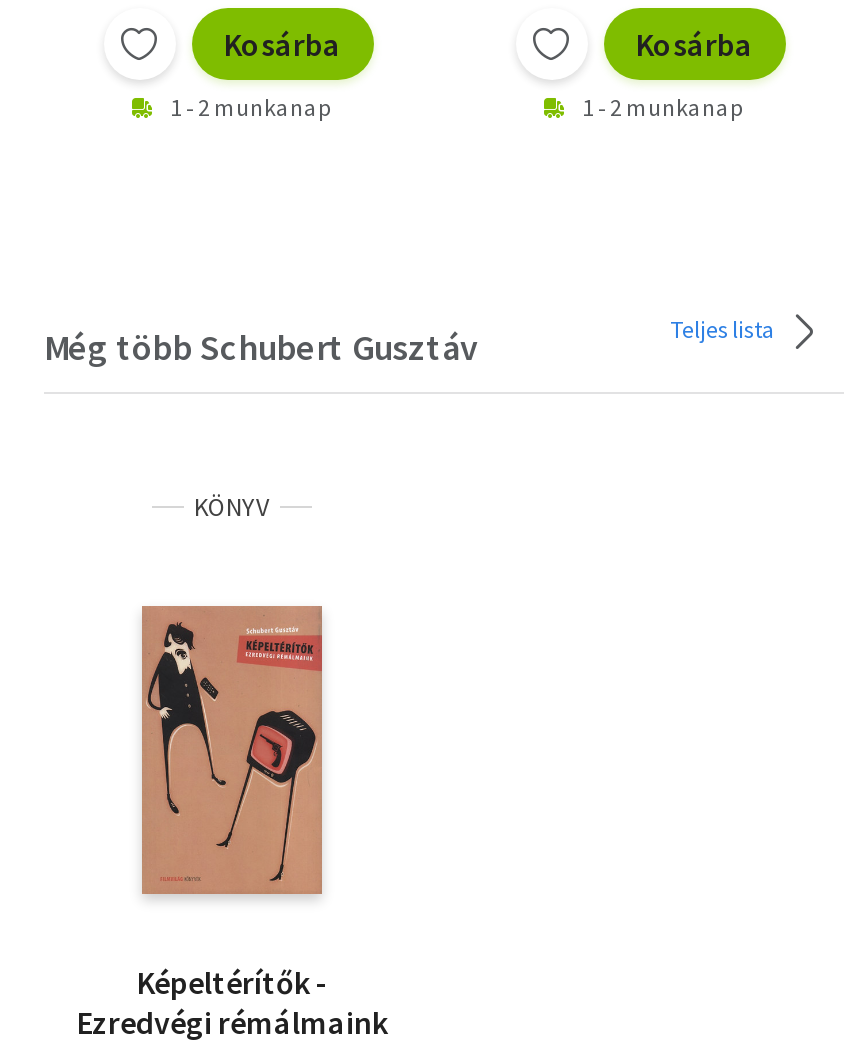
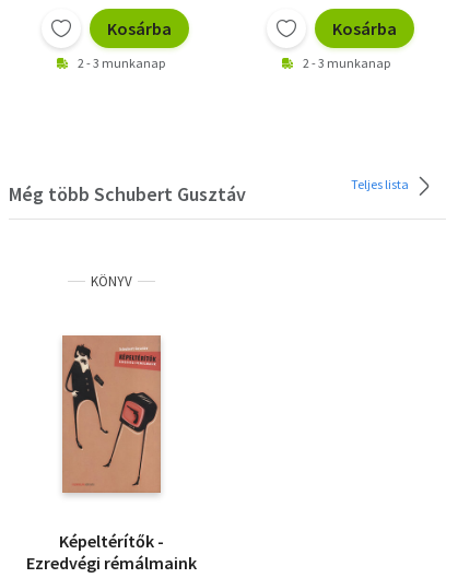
- 1 - 2 munkanap
+ 2 - 3 munkanap

- 1 - 2 munkanap
+ 2 - 3 munkanap
